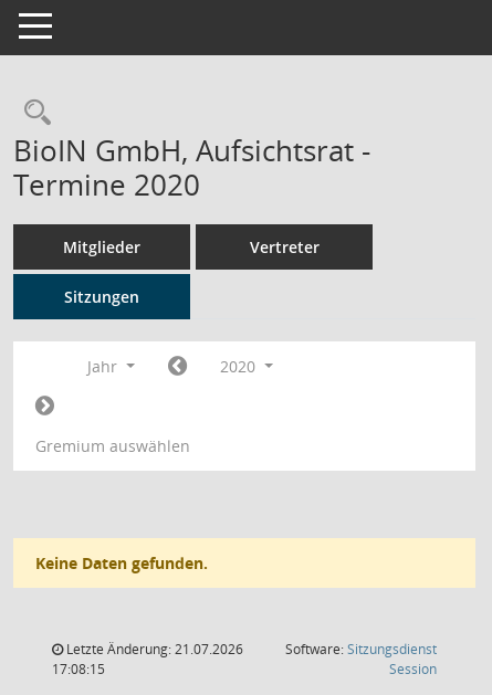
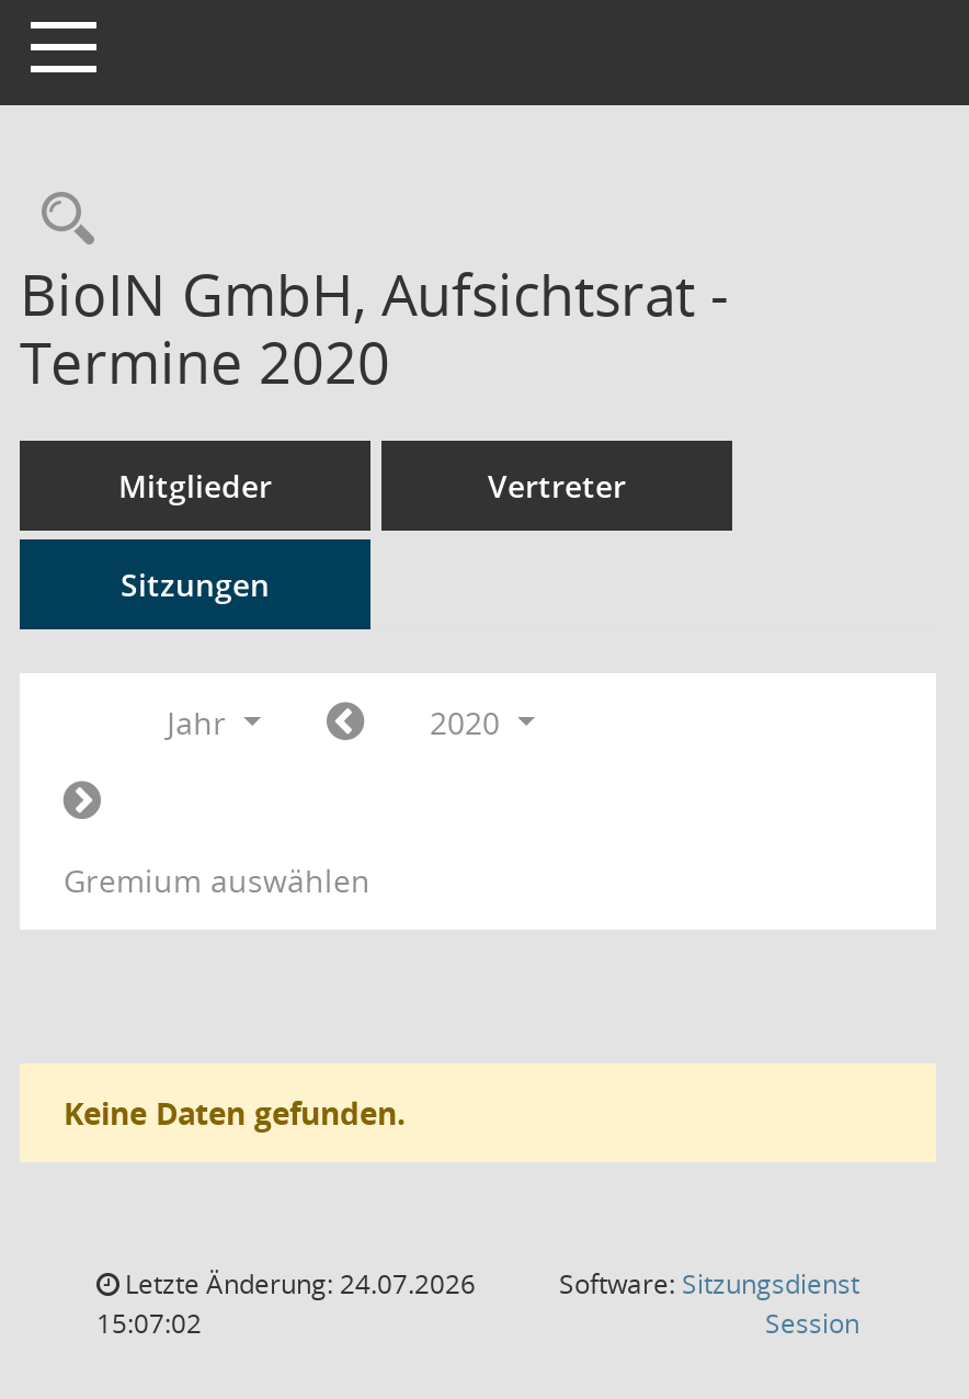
- Letzte Änderung: 21.07.2026
+ Letzte Änderung: 24.07.2026

- 17:08:15
+ 15:07:02
